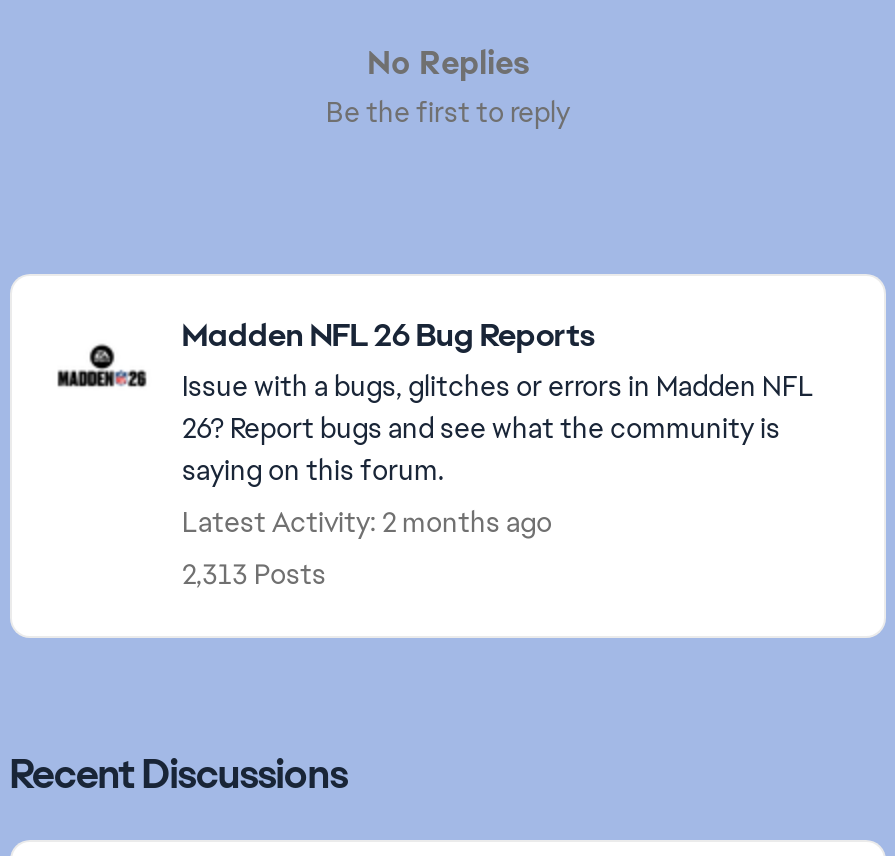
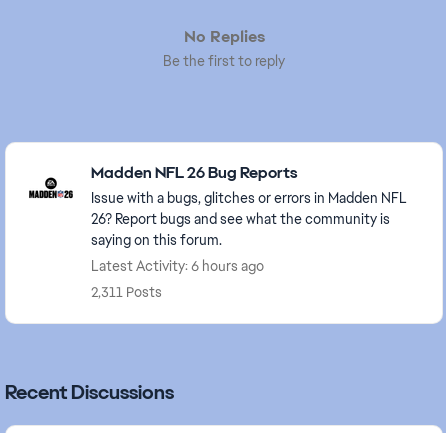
- Latest Activity: 2 months ago
+ Latest Activity: 6 hours ago

- 2,313 Posts
+ 2,311 Posts
